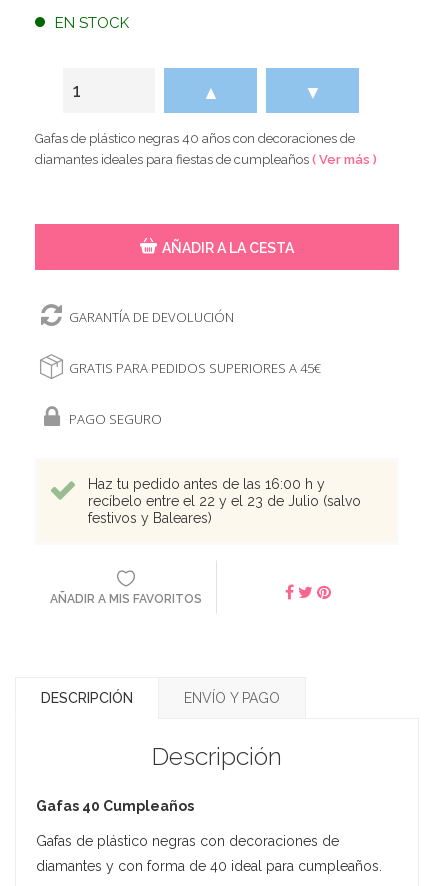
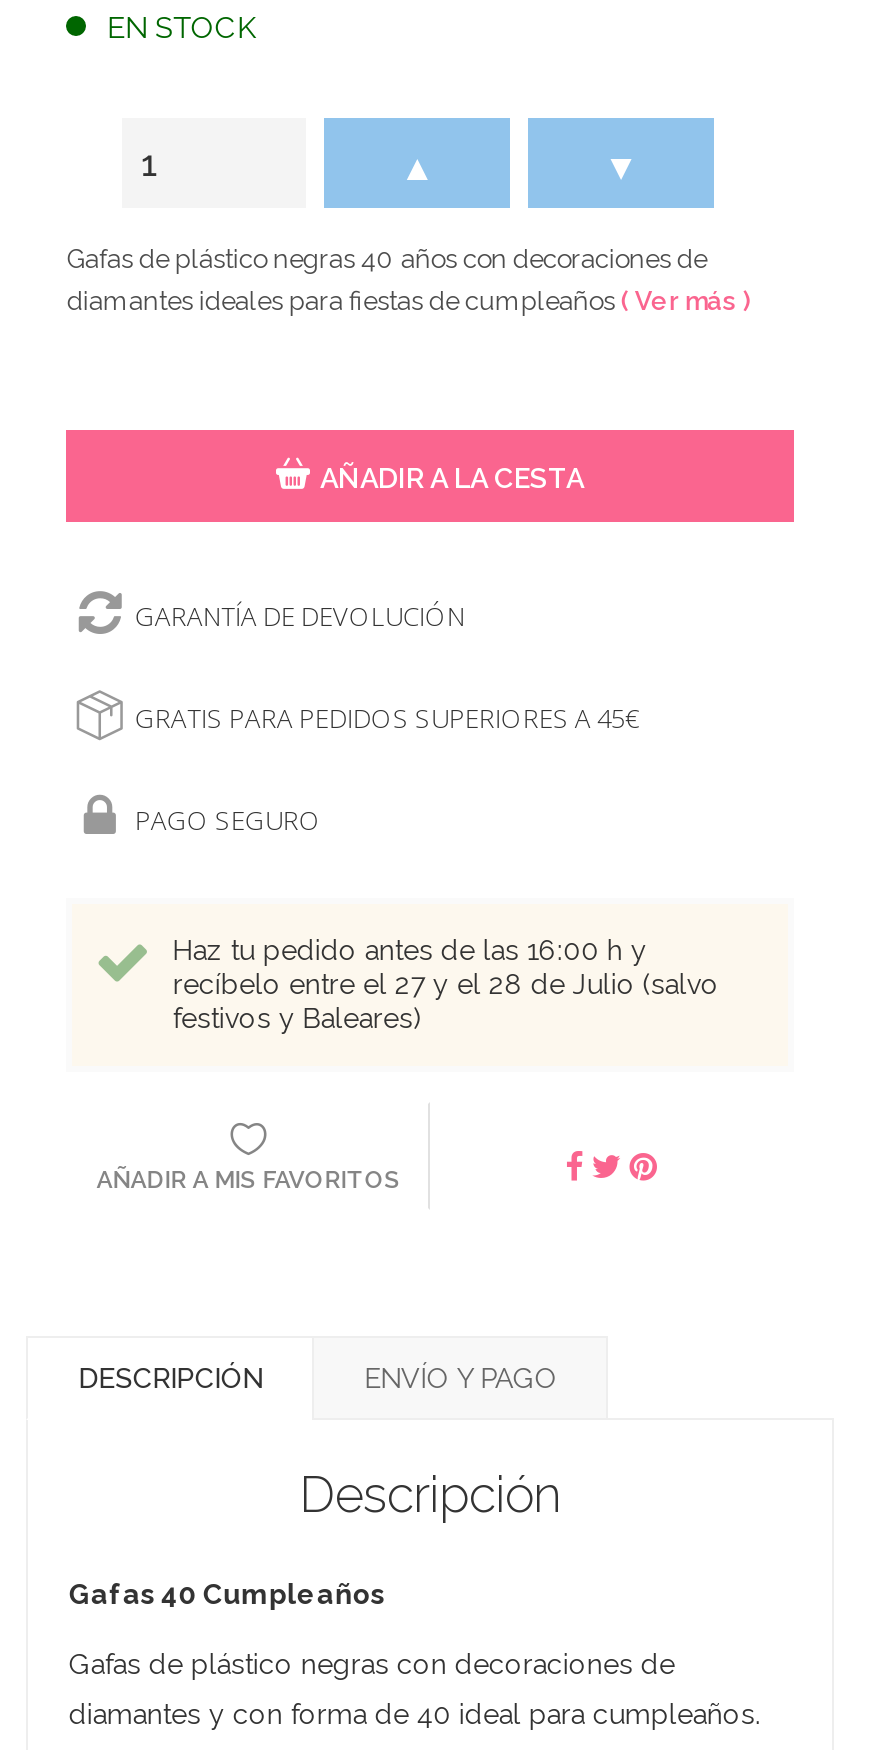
- recíbelo entre el 22 y el 23 de Julio (salvo
+ recíbelo entre el 27 y el 28 de Julio (salvo
